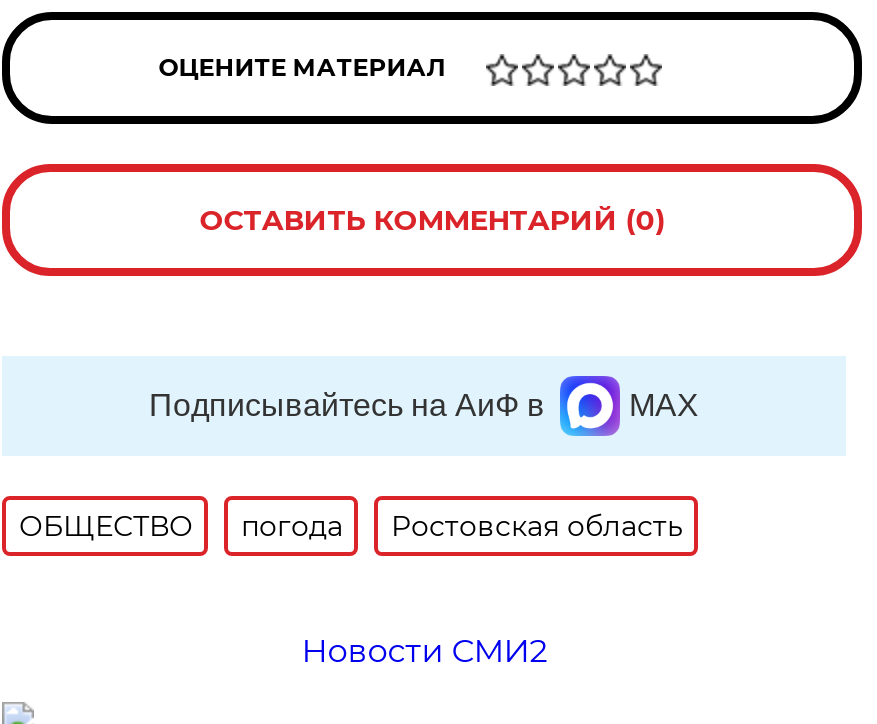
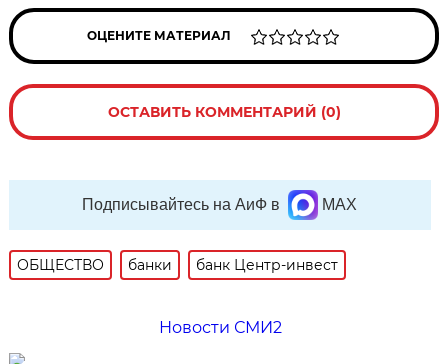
- погода
- Ростовская область
+ банки
+ банк Центр-инвест
